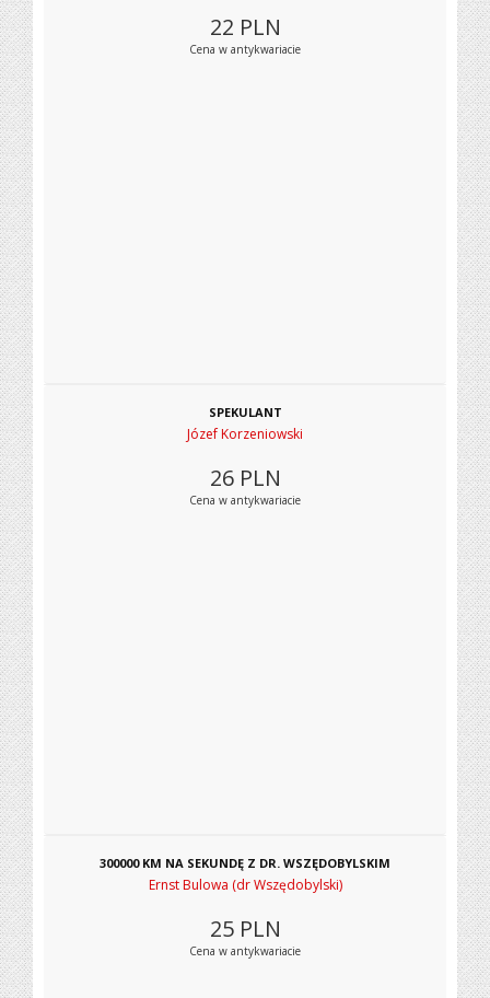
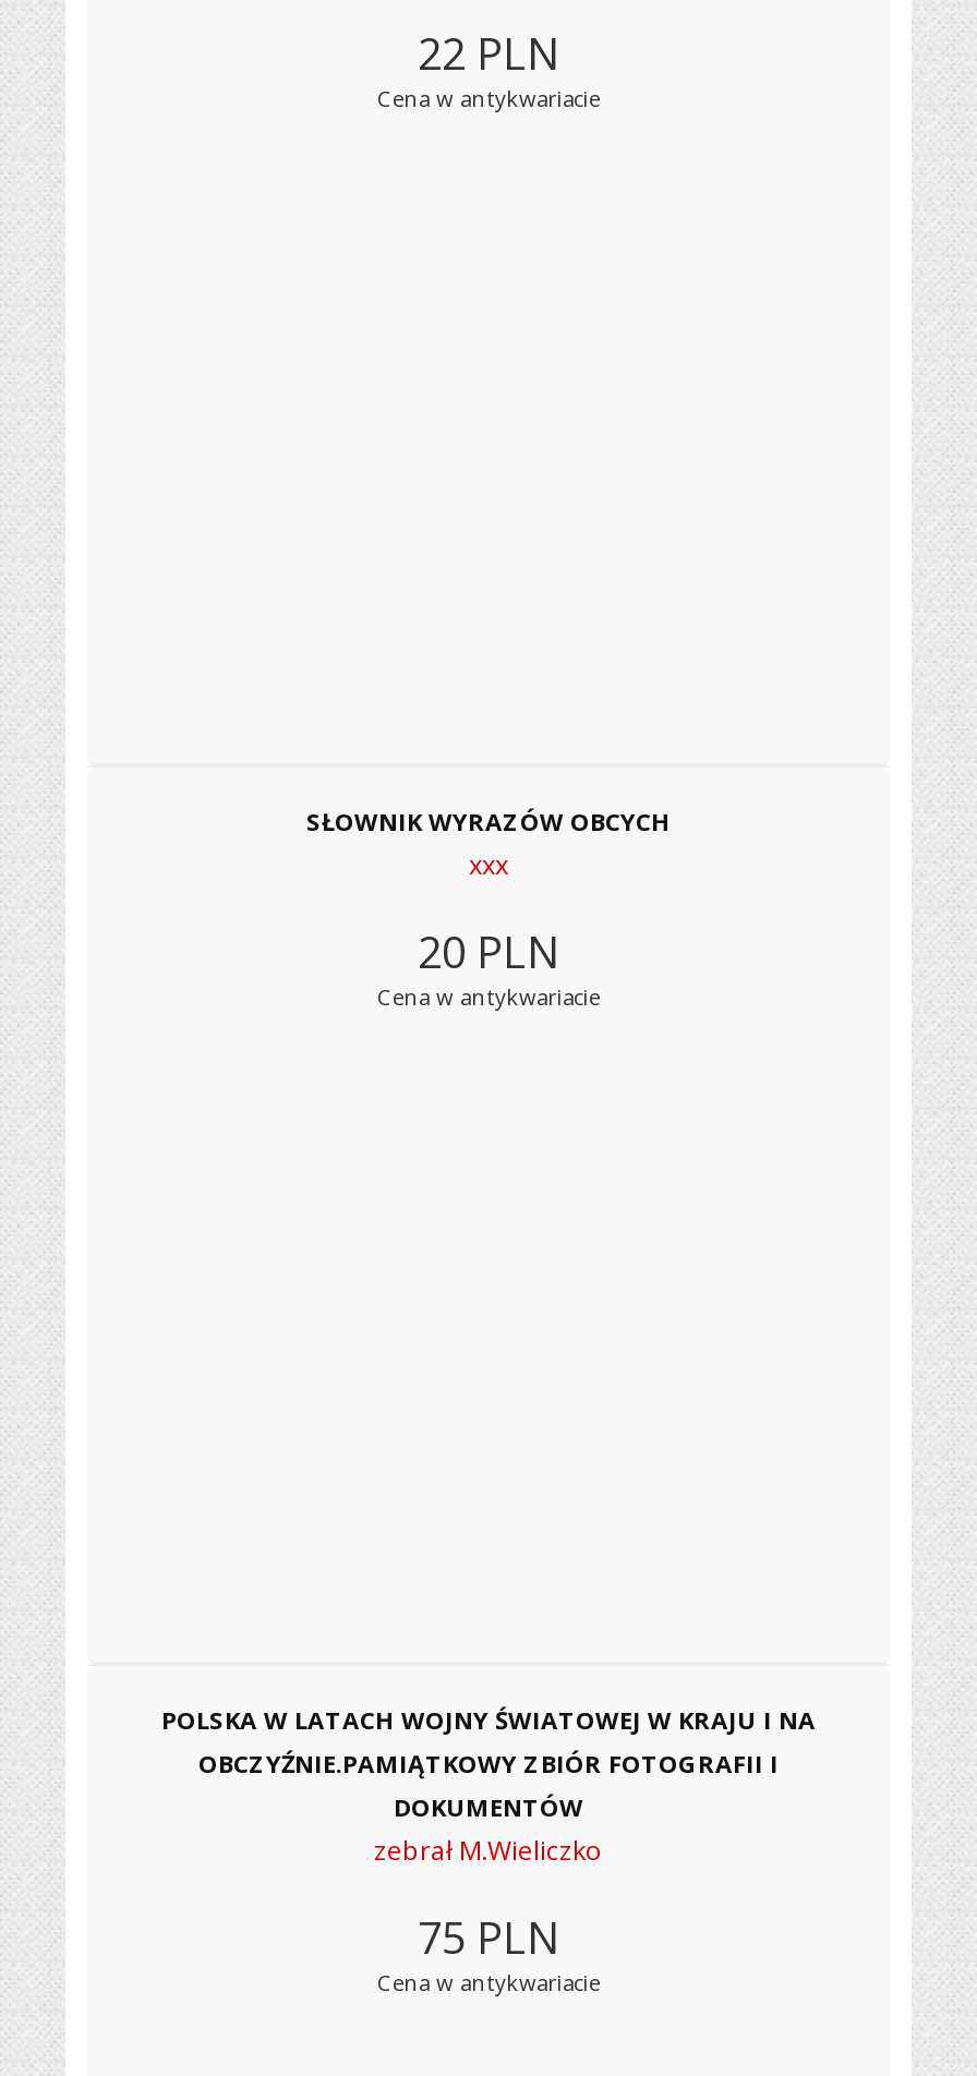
- SPEKULANT
- Józef Korzeniowski
+ SŁOWNIK WYRAZÓW OBCYCH
+ xxx

- 26 PLN
+ 20 PLN

- 300000 KM NA SEKUNDĘ Z DR. WSZĘDOBYLSKIM
- Ernst Bulowa (dr Wszędobylski)
+ POLSKA W LATACH WOJNY ŚWIATOWEJ W KRAJU I NA
+ OBCZYŹNIE.PAMIĄTKOWY ZBIÓR FOTOGRAFII I
+ DOKUMENTÓW
+ zebrał M.Wieliczko

- 25 PLN
+ 75 PLN
